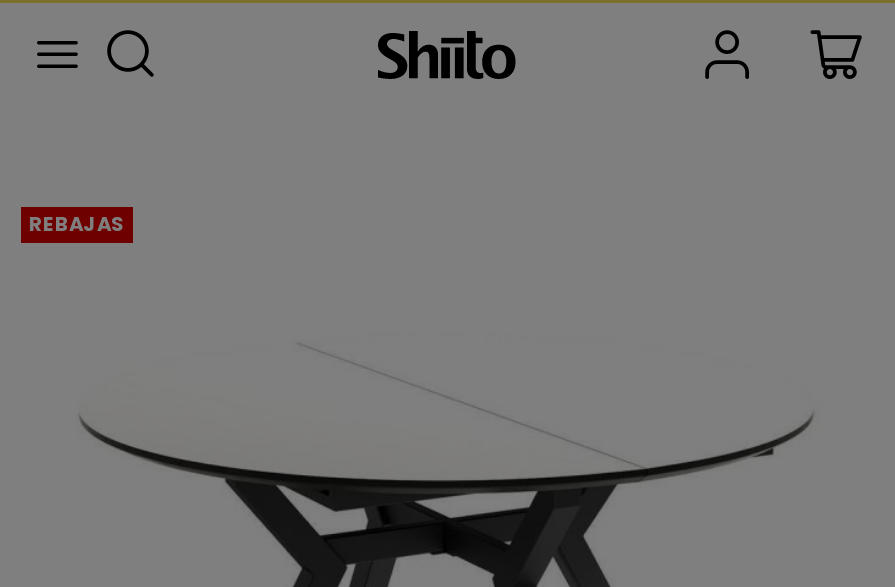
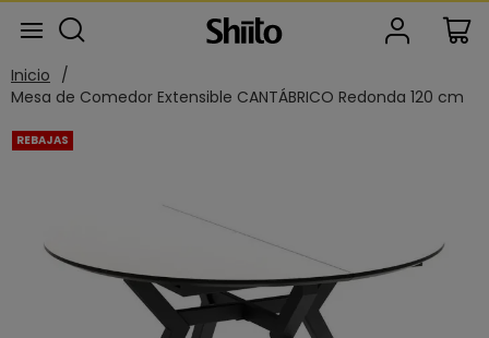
+ Inicio
+ Mesa de Comedor Extensible CANTÁBRICO Redonda 120 cm
